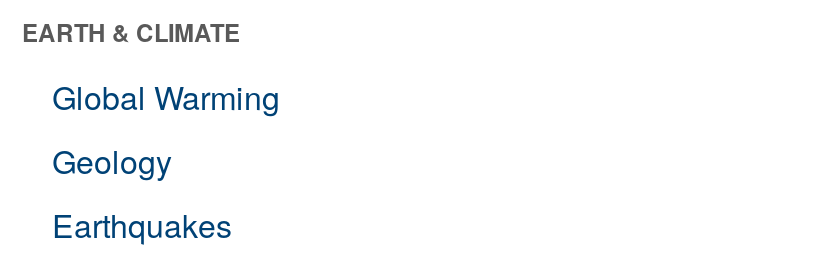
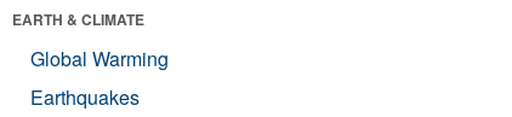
- Geology
